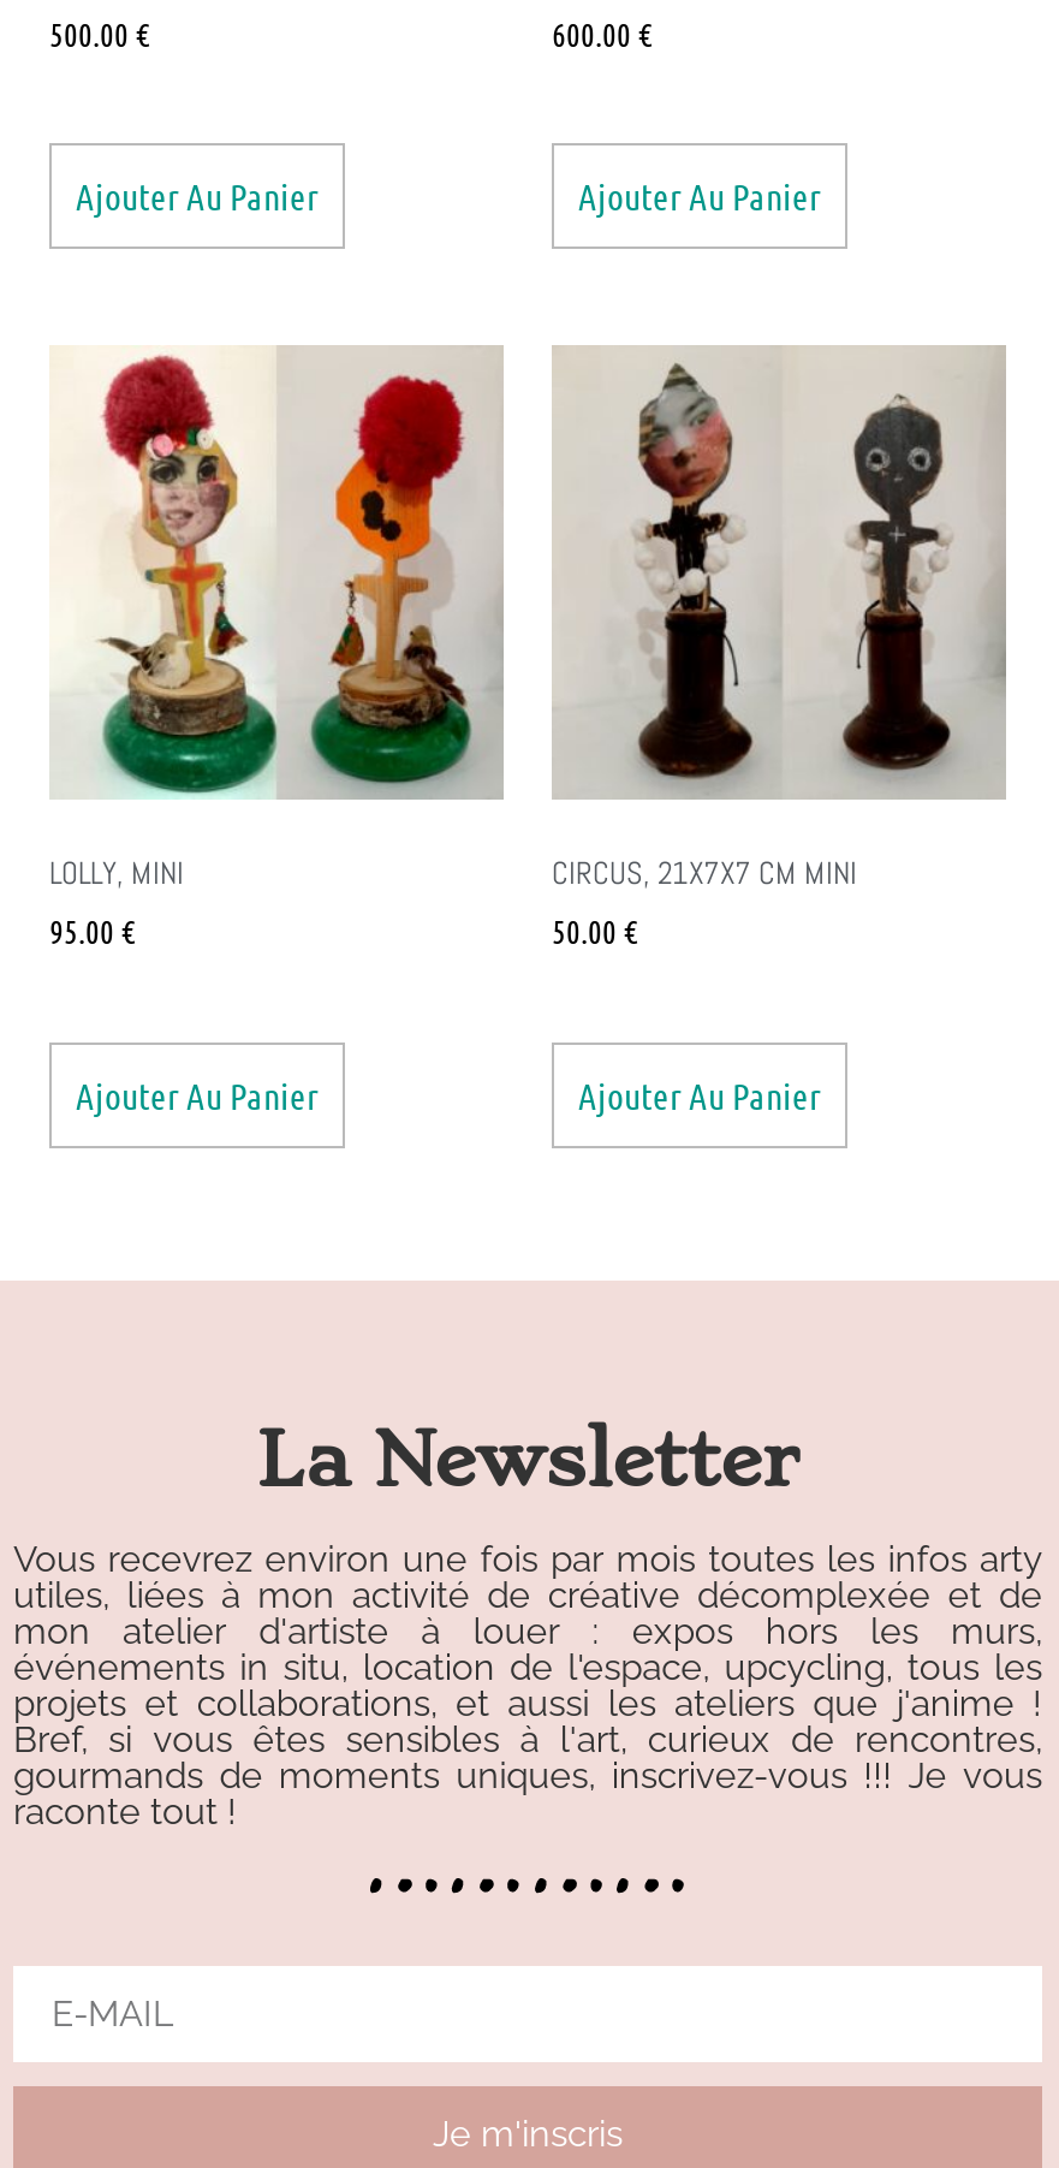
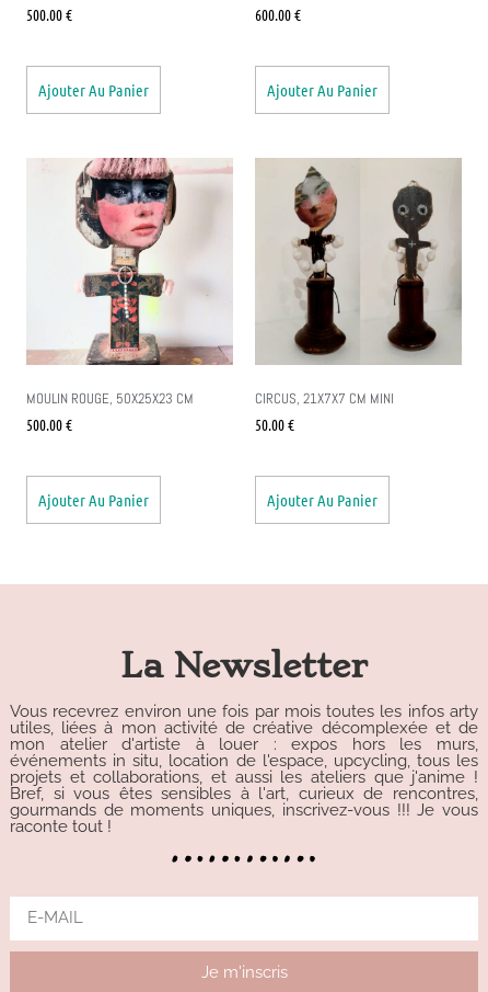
- [image]
- LOLLY, MINI
- 95.00 €
+ [image]
+ MOULIN ROUGE, 50X25X23 CM
+ 500.00 €
